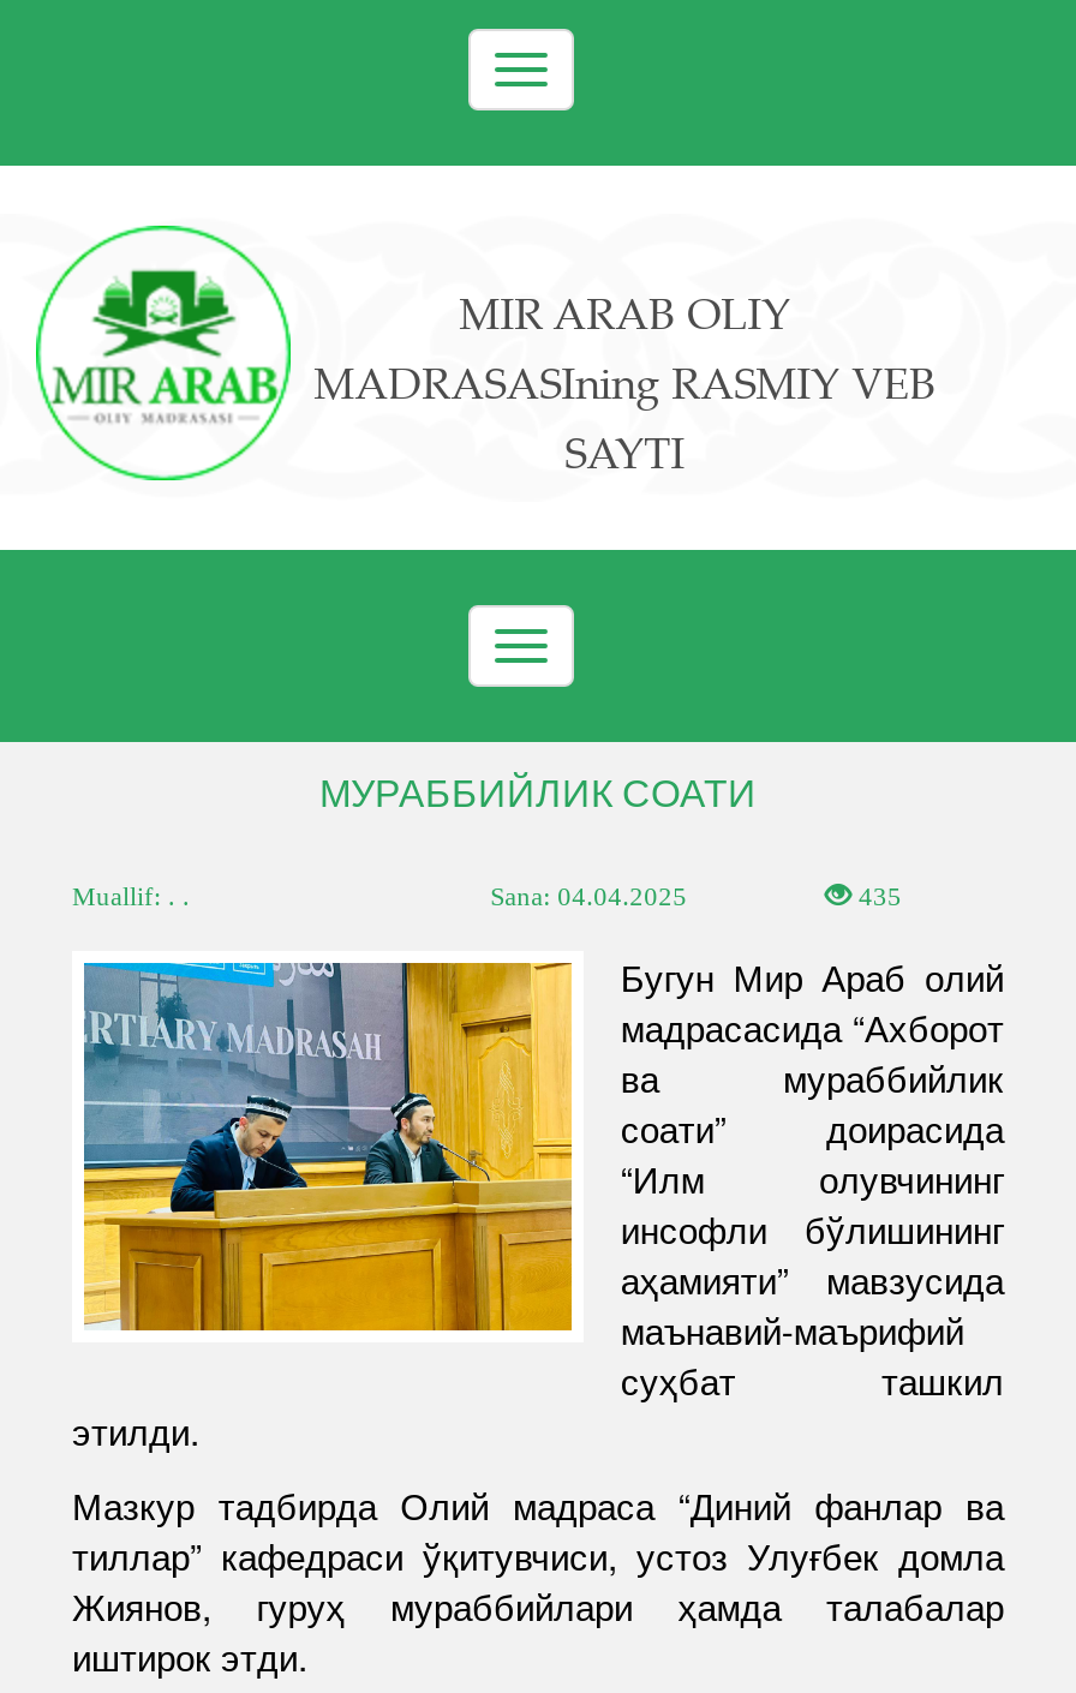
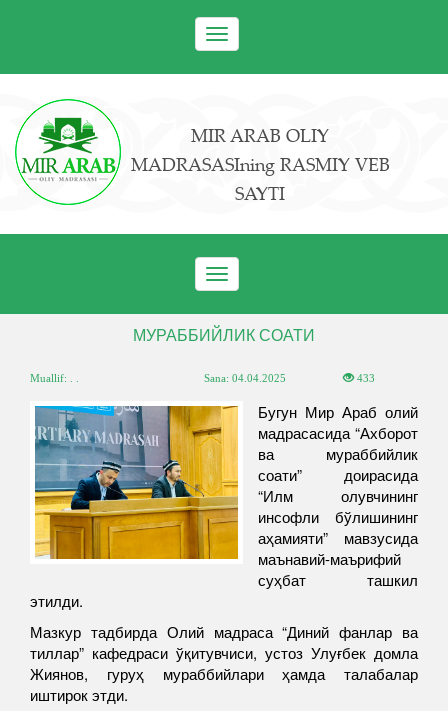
- 435
+ 433
